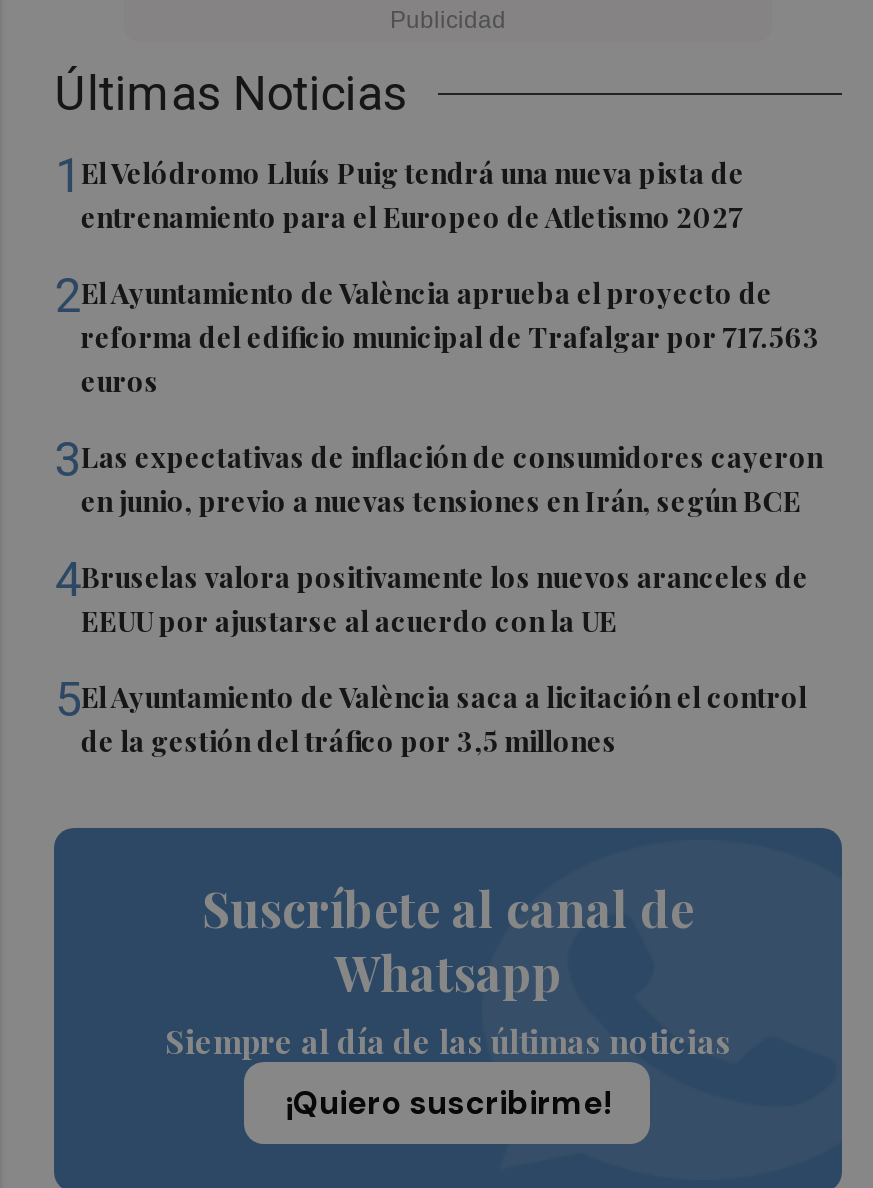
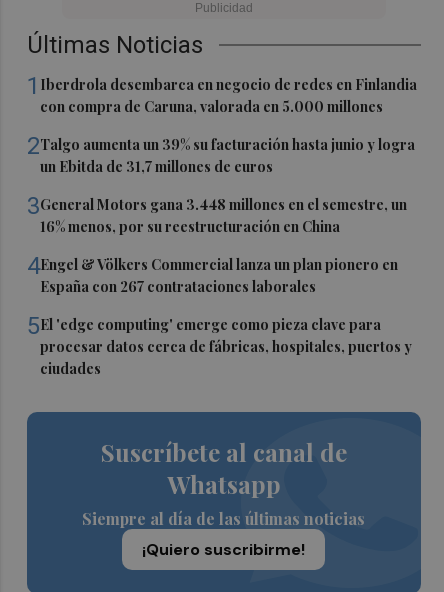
- 1 El Velódromo Lluís Puig tendrá una nueva pista de
- entrenamiento para el Europeo de Atletismo 2027
+ 1 Iberdrola desembarca en negocio de redes en Finlandia
+ con compra de Caruna, valorada en 5.000 millones

- 2El Ayuntamiento de València aprueba el proyecto de
- reforma del edificio municipal de Trafalgar por 717.563
- euros
+ 2Talgo aumenta un 39% su facturación hasta junio y logra
+ un Ebitda de 31,7 millones de euros

- 3Las expectativas de inflación de consumidores cayeron
- en junio, previo a nuevas tensiones en Irán, según BCE
+ 3General Motors gana 3.448 millones en el semestre, un
+ 16% menos, por su reestructuración en China

- 4Bruselas valora positivamente los nuevos aranceles de
- EEUU por ajustarse al acuerdo con la UE
+ 4Engel & Völkers Commercial lanza un plan pionero en
+ España con 267 contrataciones laborales

- 5El Ayuntamiento de València saca a licitación el control
- de la gestión del tráfico por 3,5 millones
+ 5El 'edge computing' emerge como pieza clave para
+ procesar datos cerca de fábricas, hospitales, puertos y
+ ciudades
